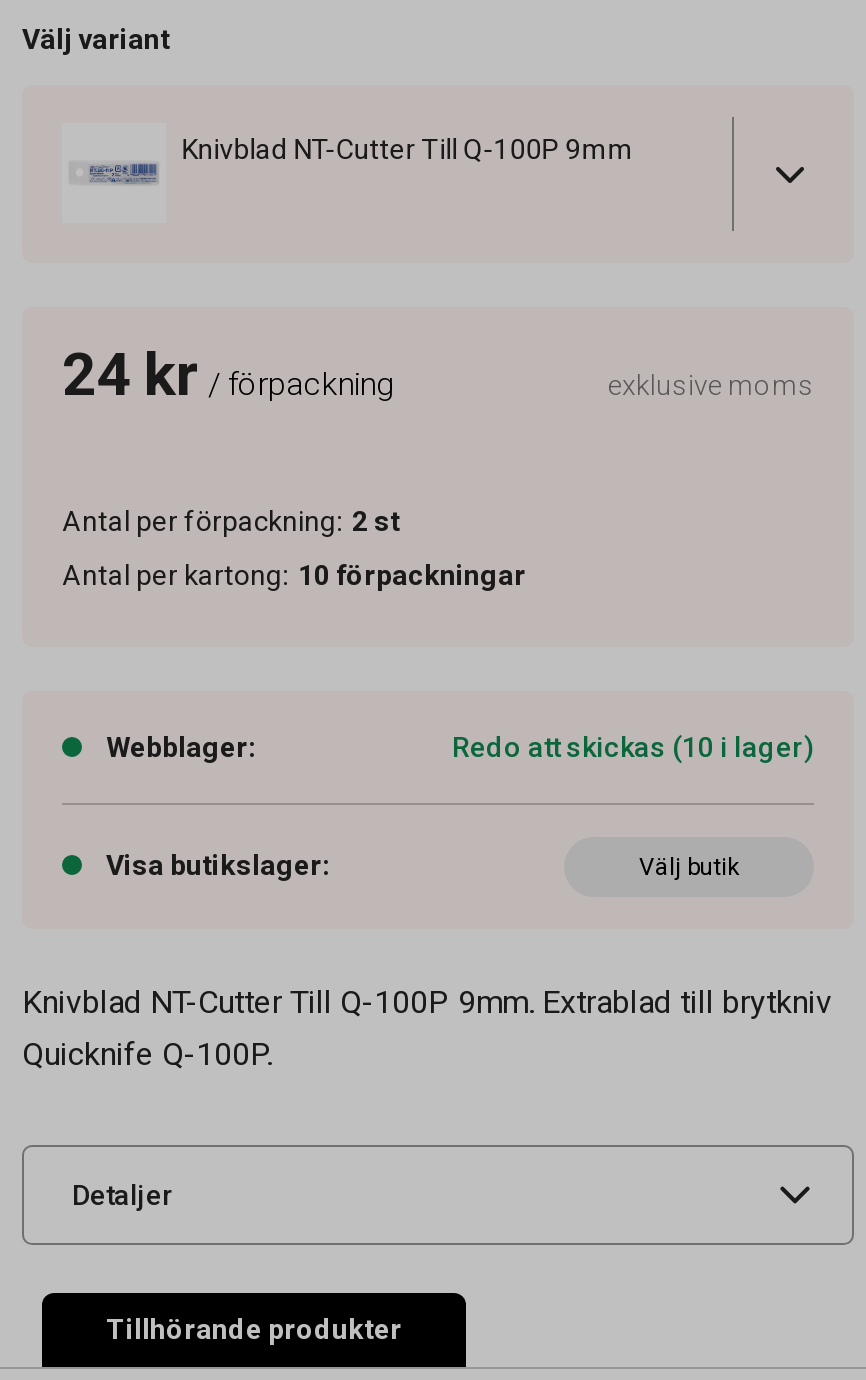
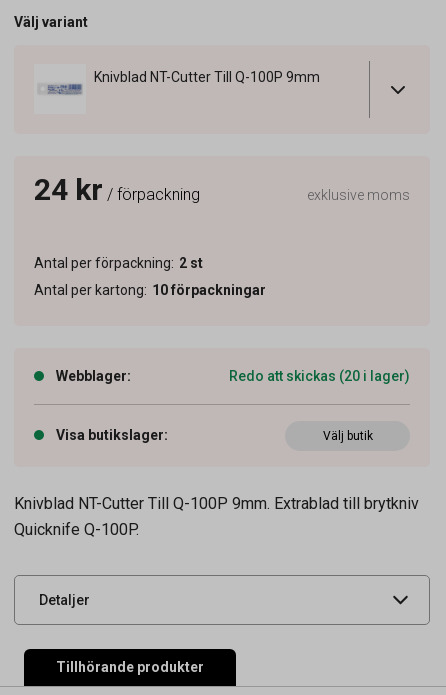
- Redo att skickas (10 i lager)
+ Redo att skickas (20 i lager)
